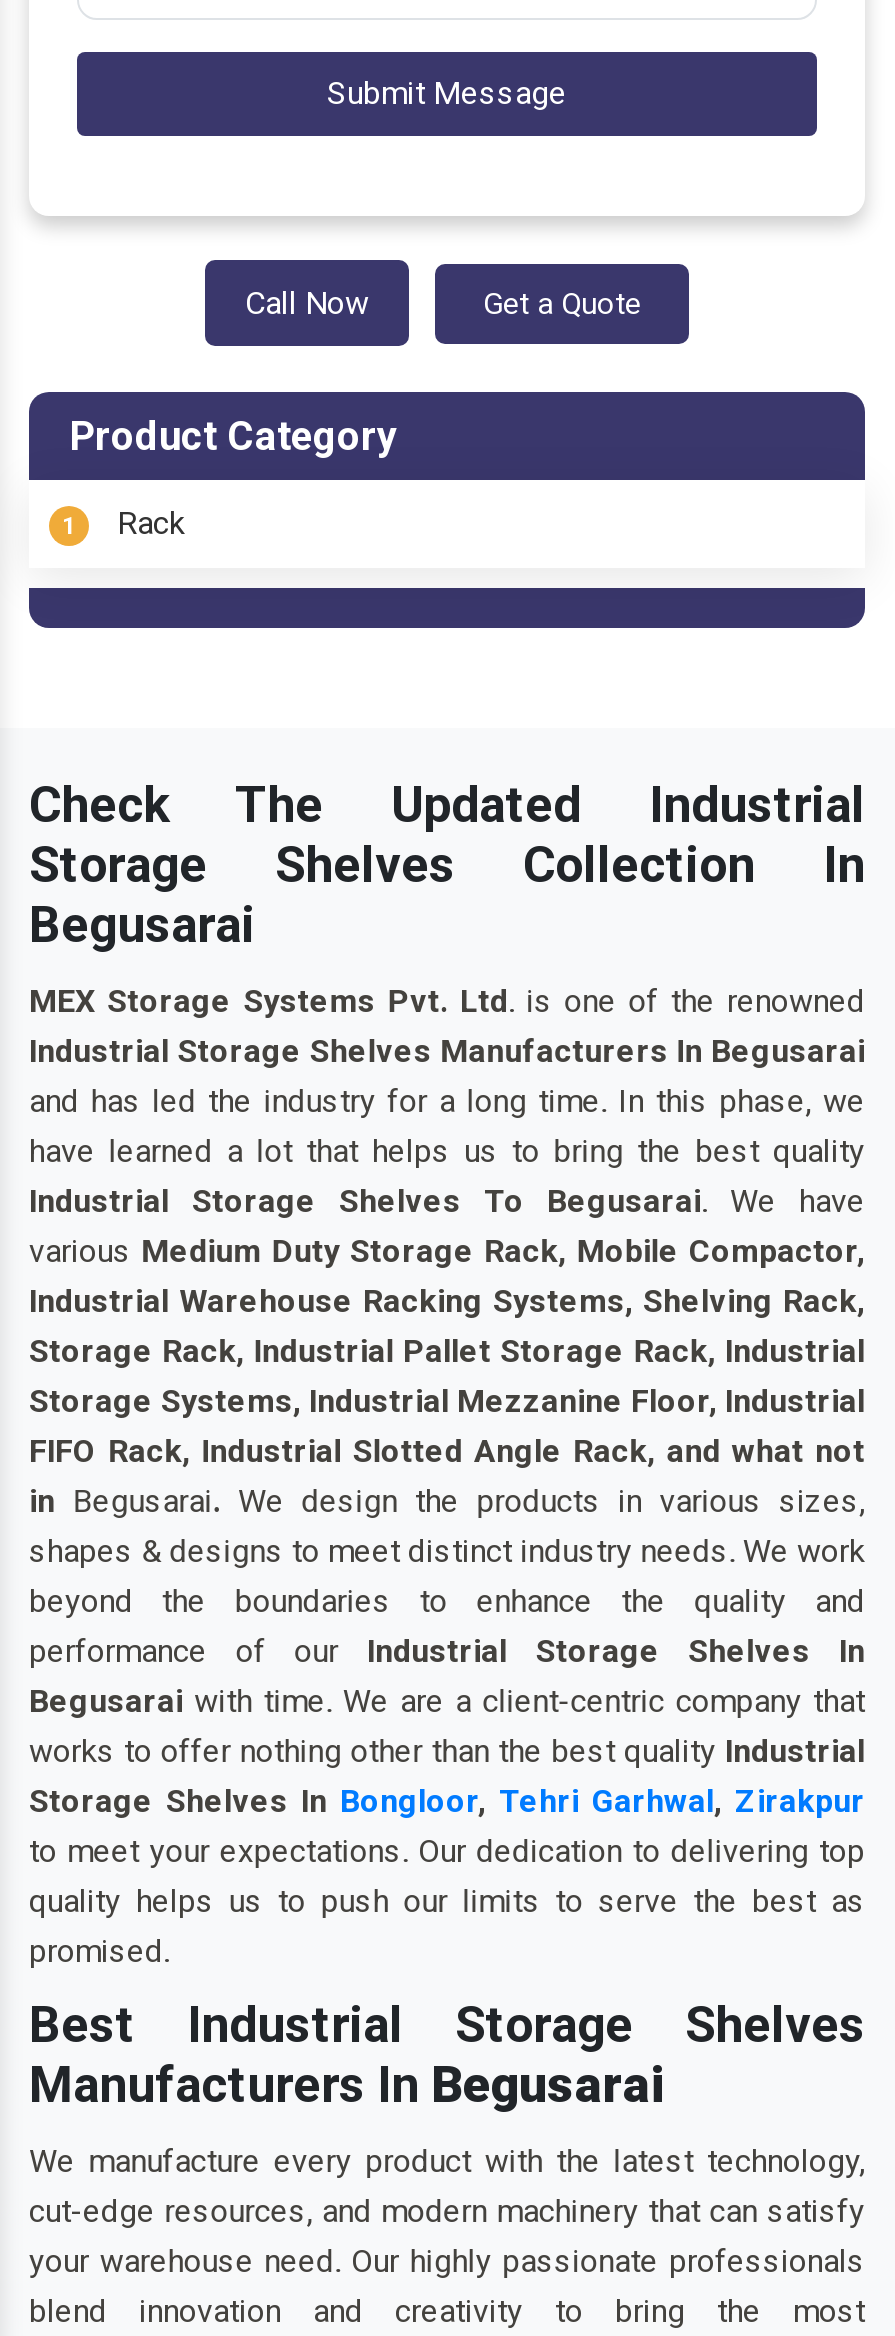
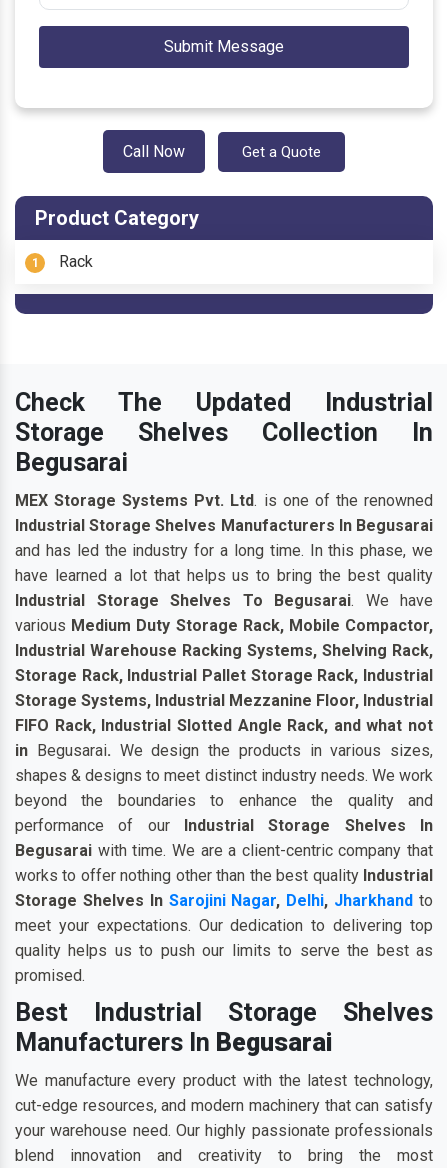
- Storage Shelves In Bongloor, Tehri Garhwal, Zirakpur
- to meet your expectations. Our dedication to delivering top
+ Storage Shelves In Sarojini Nagar, Delhi, Jharkhand to
+ meet your expectations. Our dedication to delivering top
